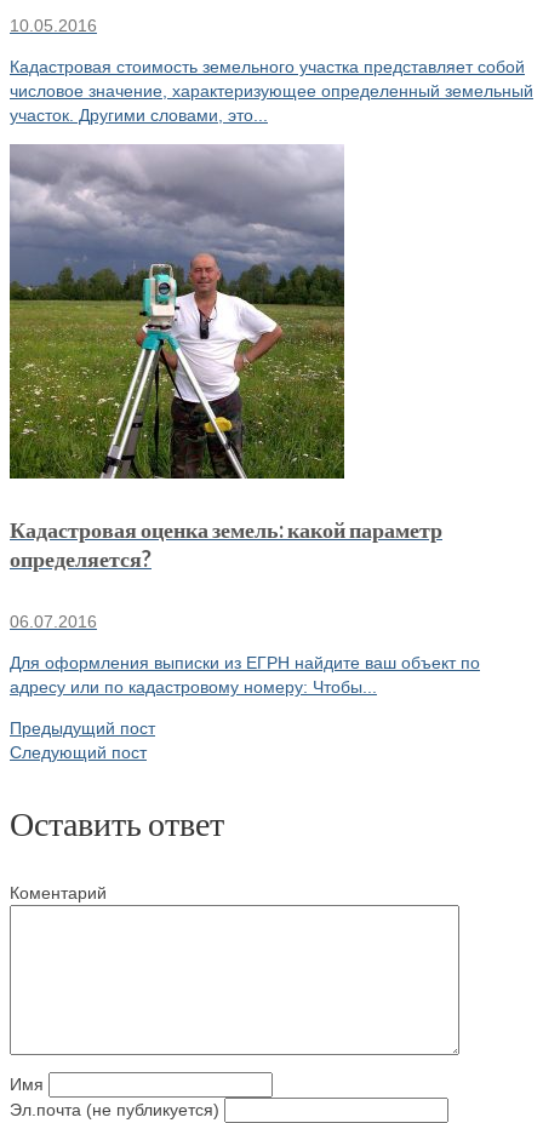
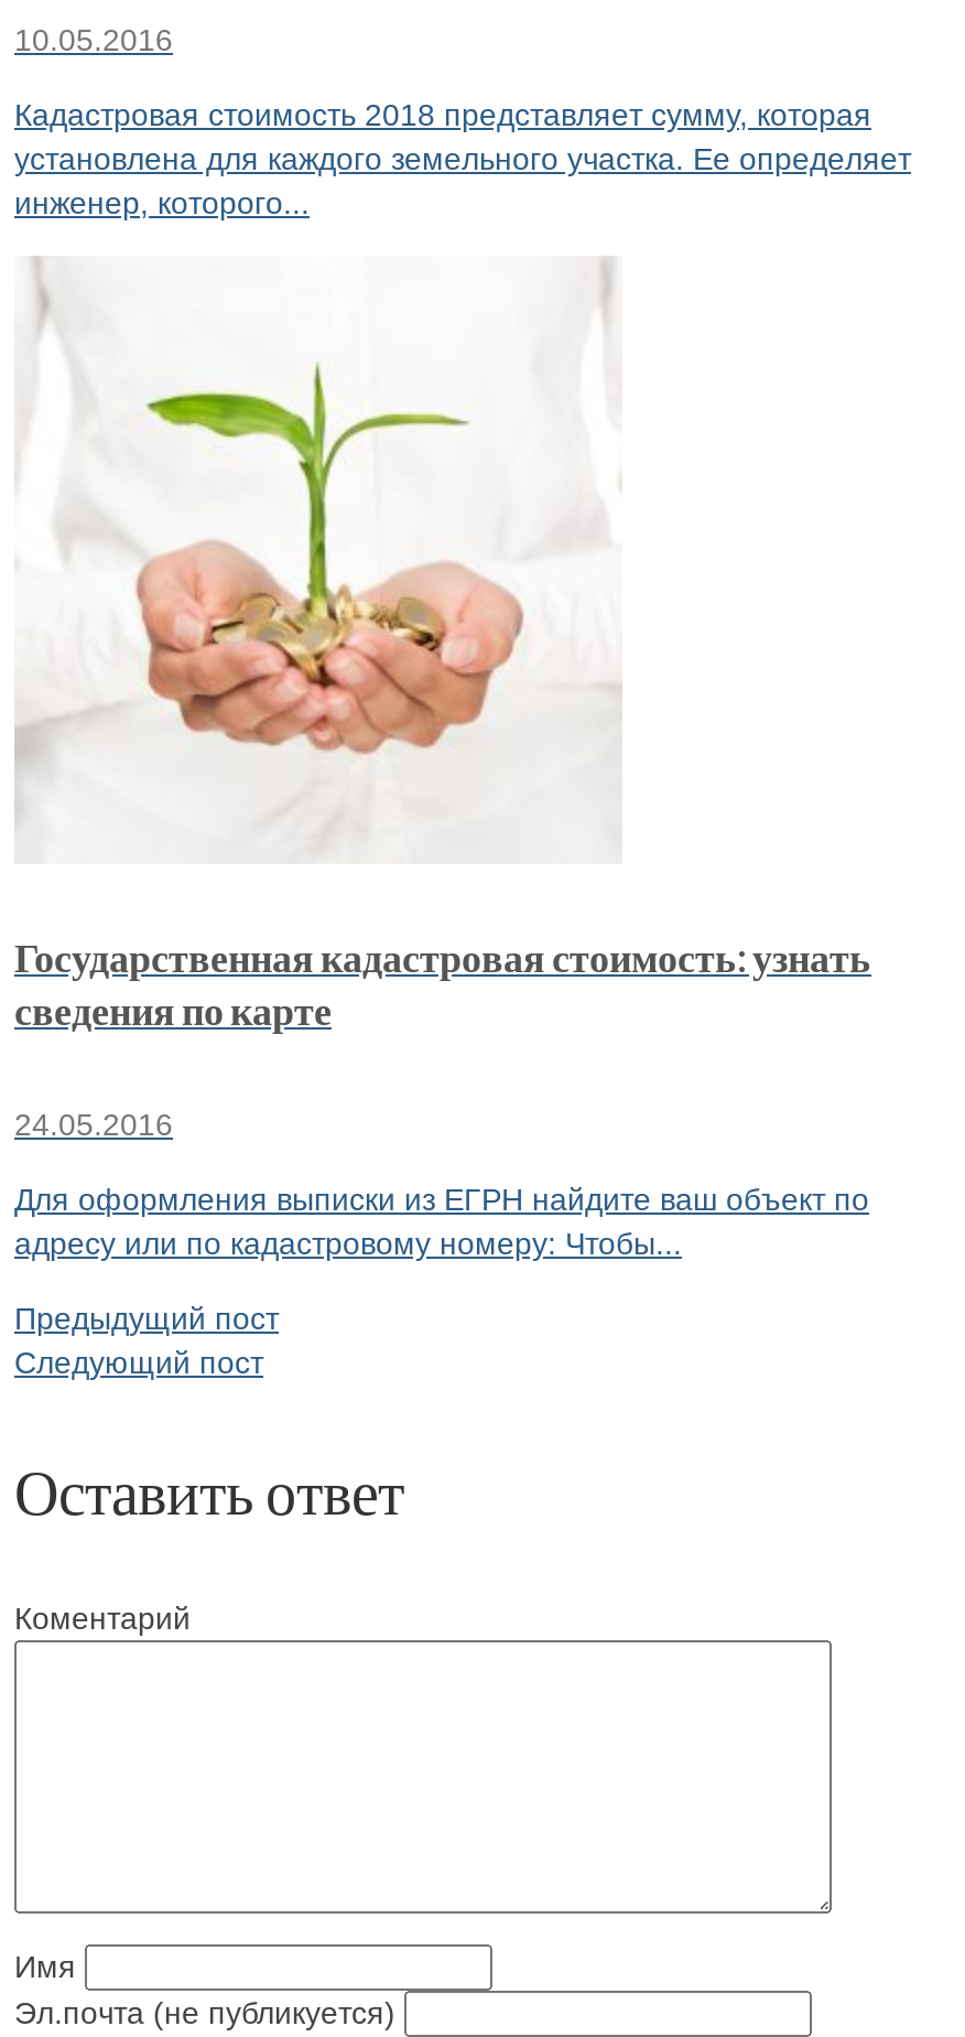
- Кадастровая стоимость земельного участка представляет собой
- числовое значение, характеризующее определенный земельный
- участок. Другими словами, это...
+ Кадастровая стоимость 2018 представляет сумму, которая
+ установлена для каждого земельного участка. Ее определяет
+ инженер, которого...

- [image]
- Кадастровая оценка земель: какой параметр
- определяется?
+ [image]
+ Государственная кадастровая стоимость: узнать
+ сведения по карте

- 06.07.2016
+ 24.05.2016
